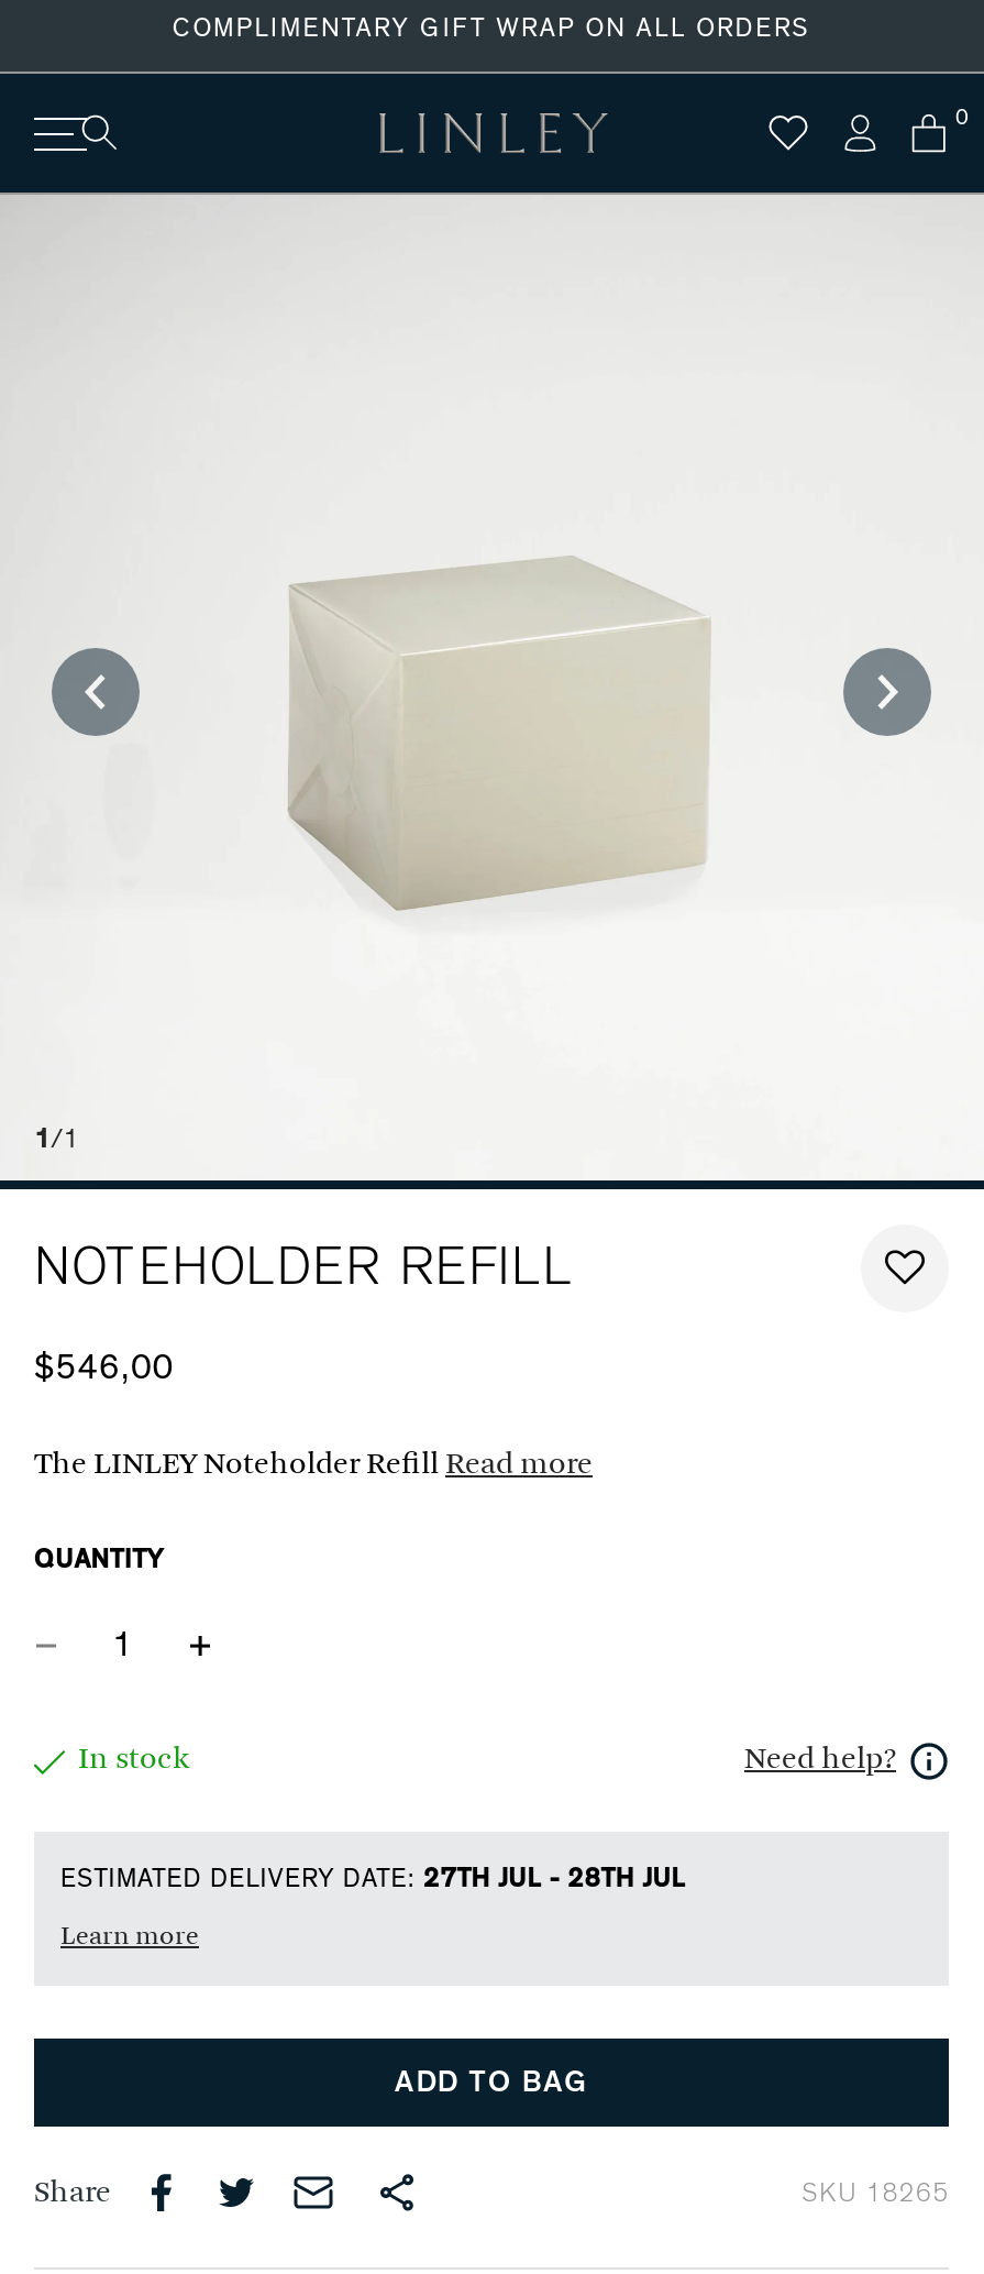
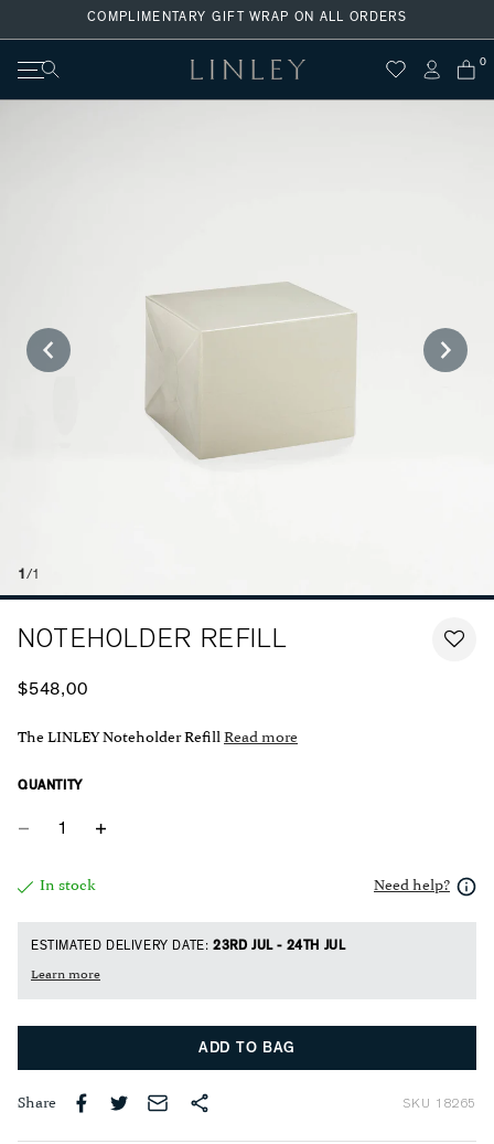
- $546,00
+ $548,00

- ESTIMATED DELIVERY DATE: 27TH JUL - 28TH JUL
+ ESTIMATED DELIVERY DATE: 23RD JUL - 24TH JUL
